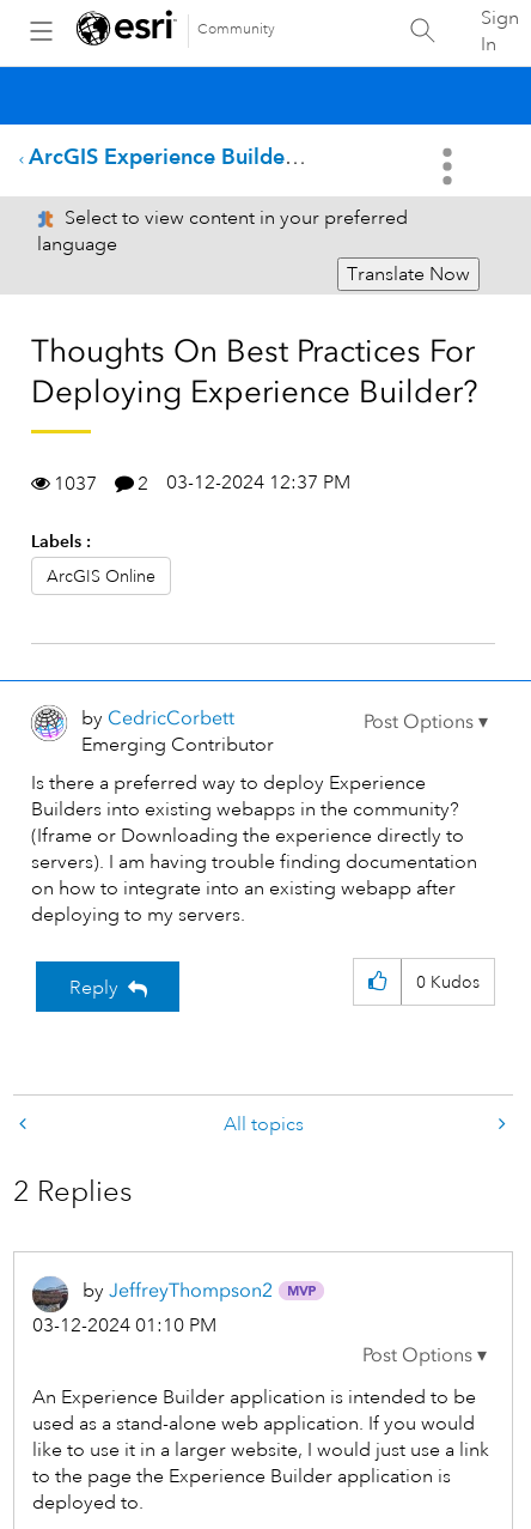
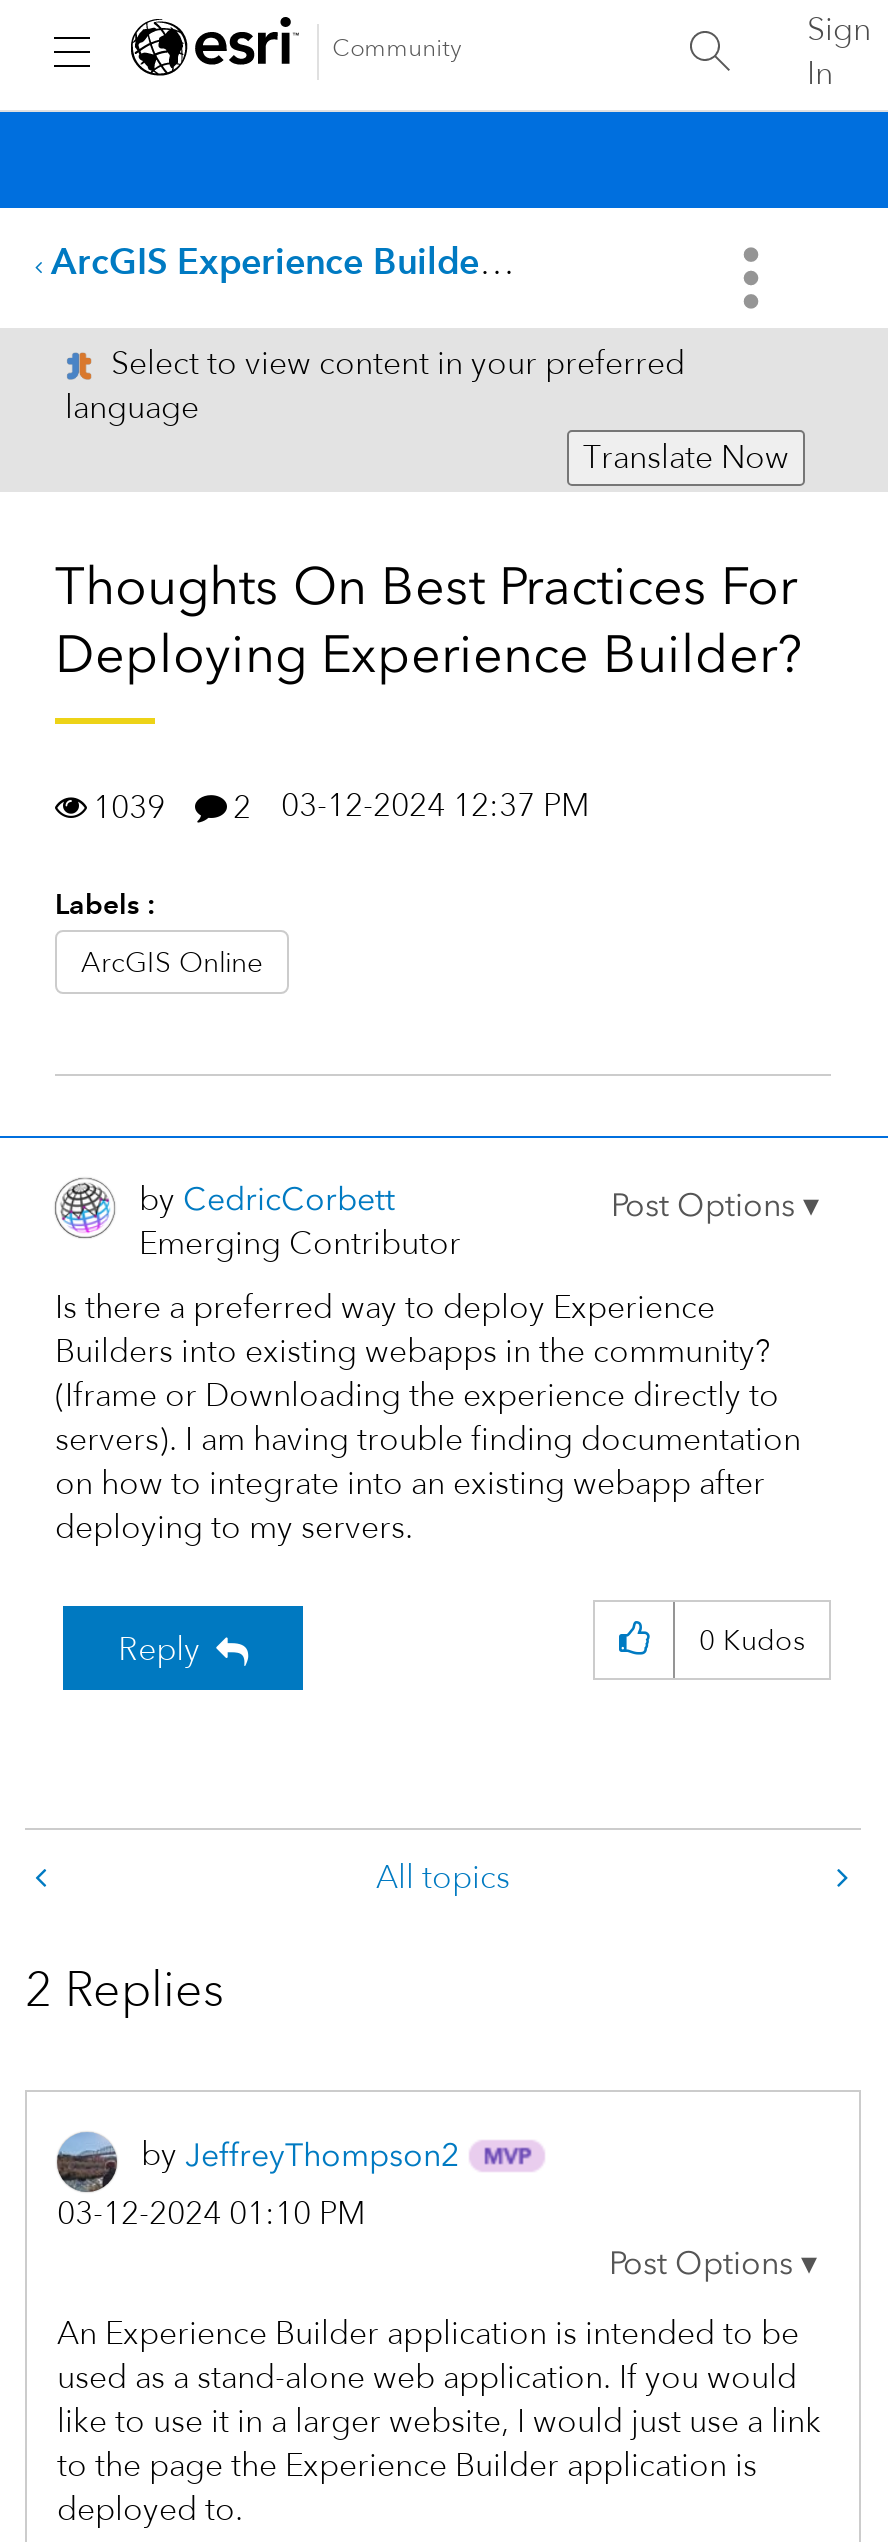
- 1037 2 03-12-2024 12:37 PM
+ 1039 2 03-12-2024 12:37 PM
